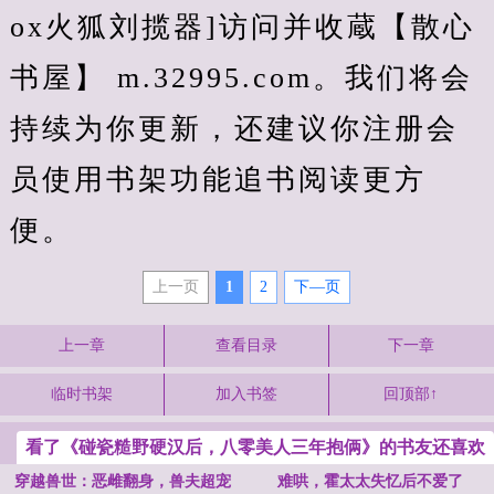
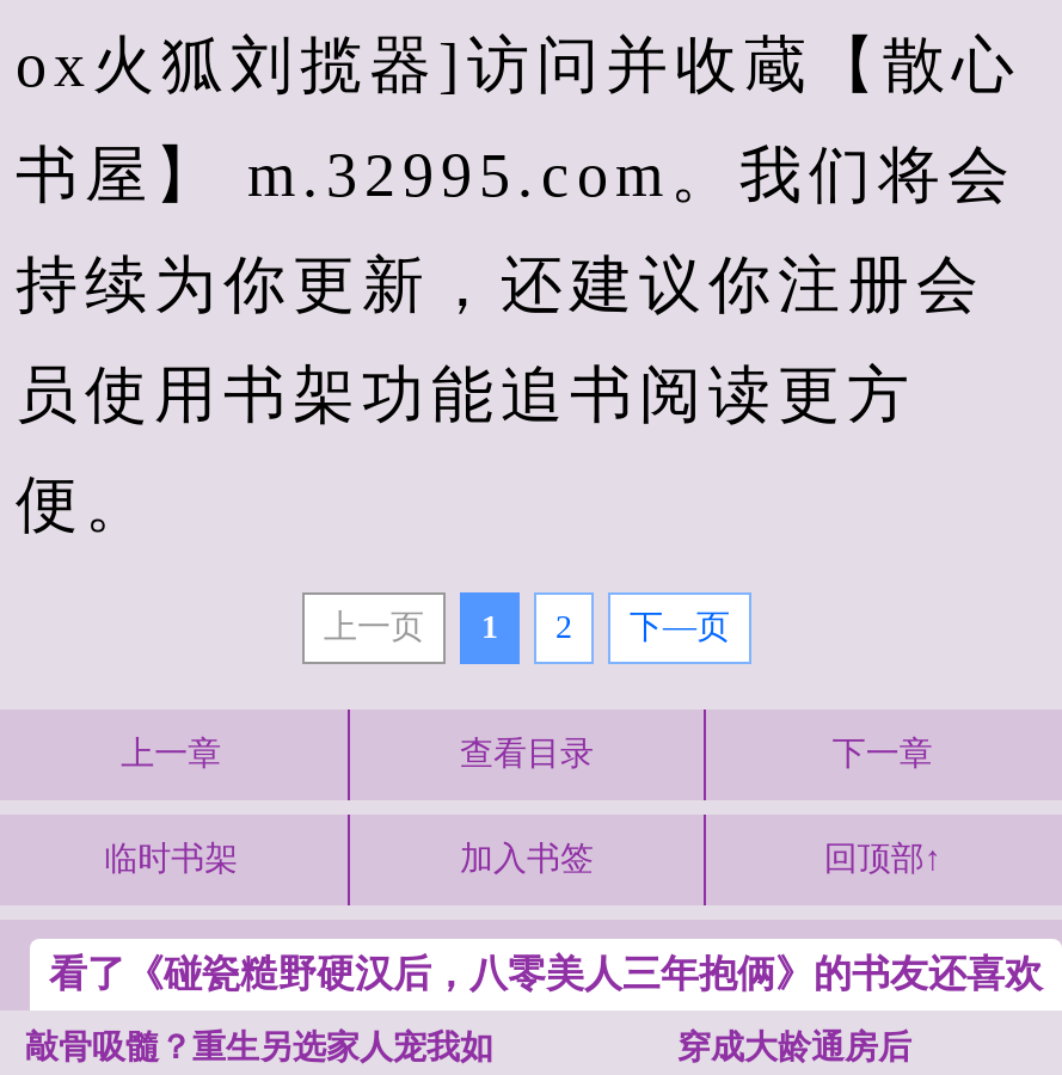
- 穿越兽世：恶雌翻身，兽夫超宠
+ 敲骨吸髓？重生另选家人宠我如

- 难哄，霍太太失忆后不爱了
+ 穿成大龄通房后
